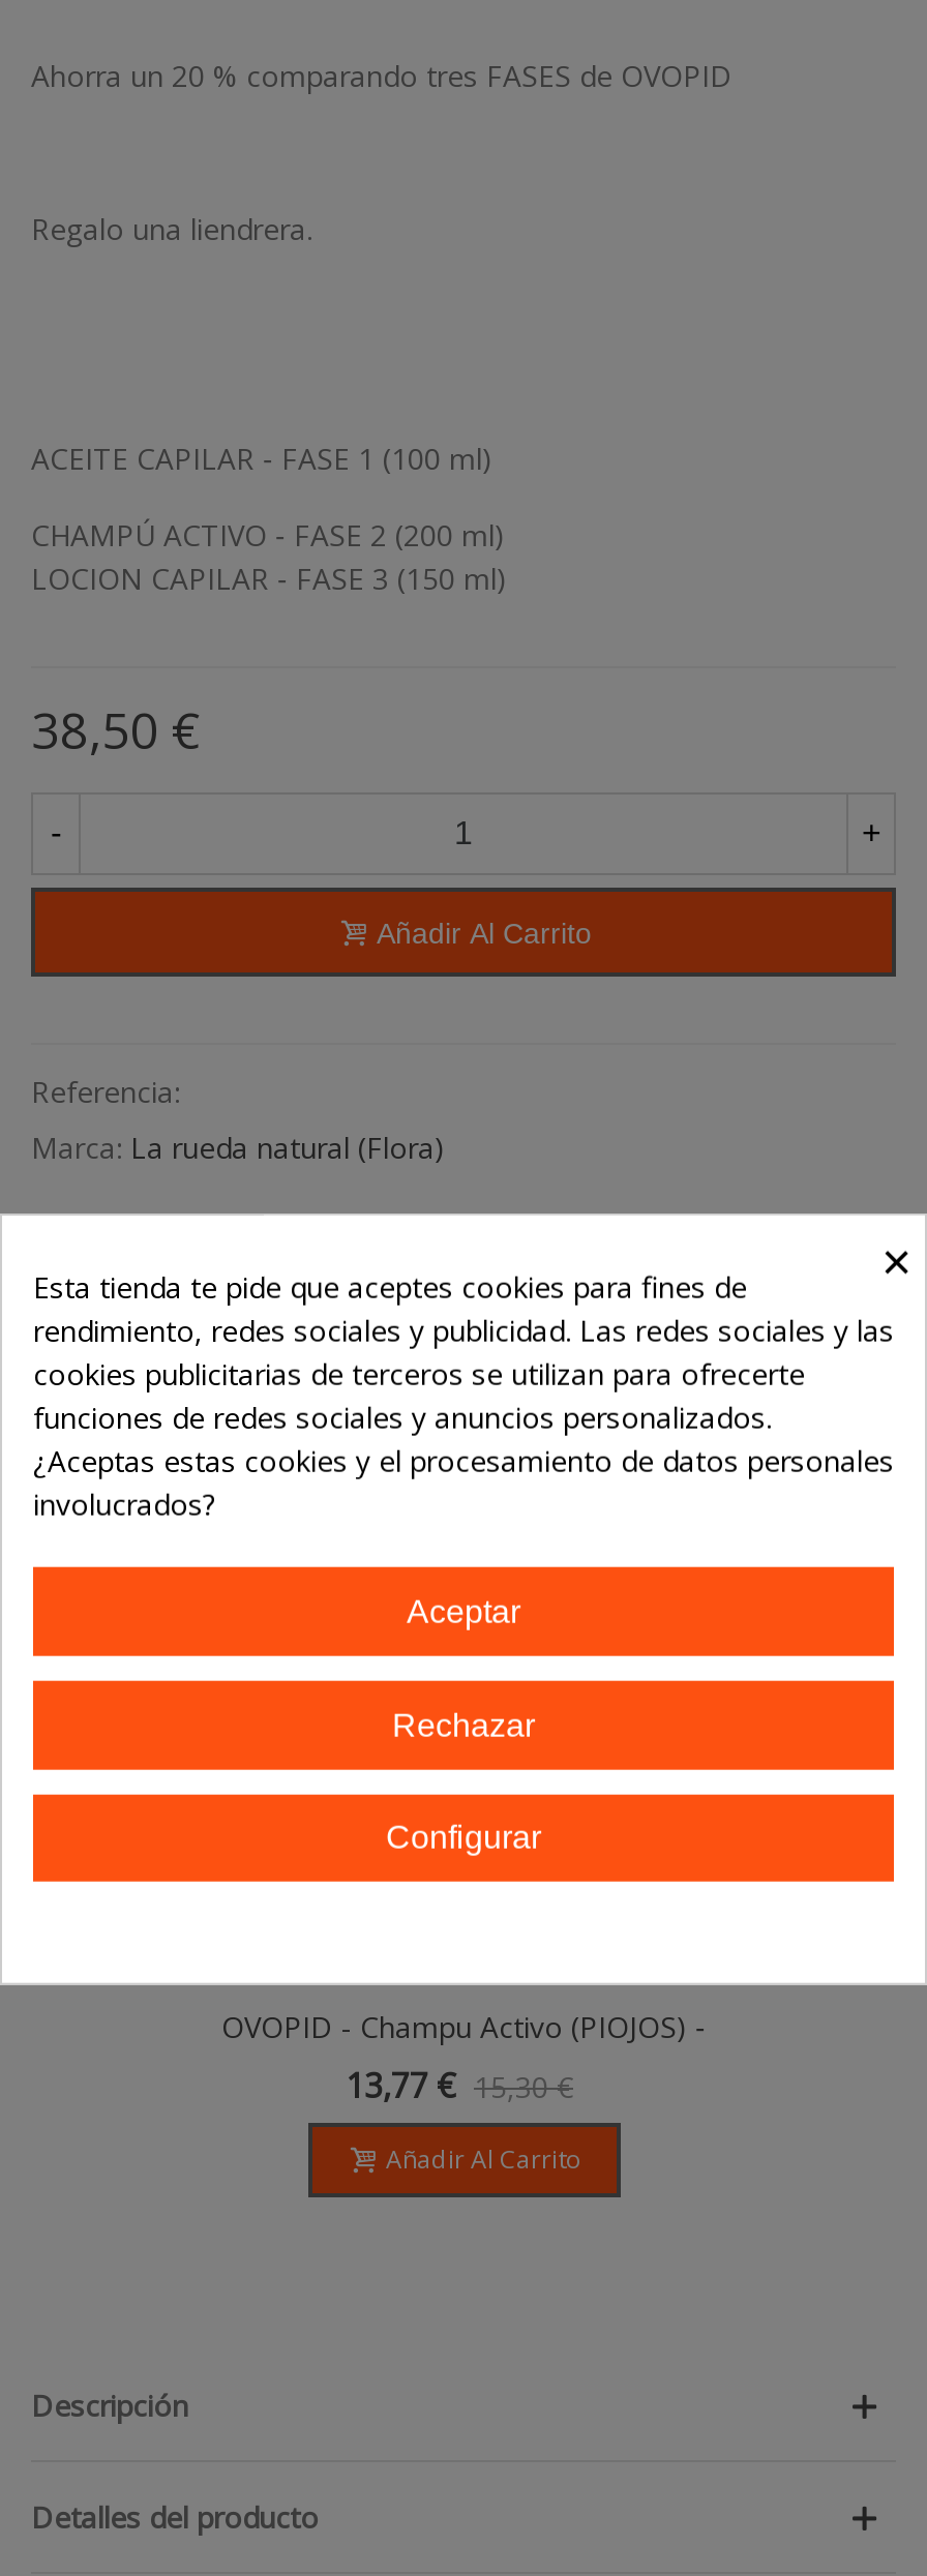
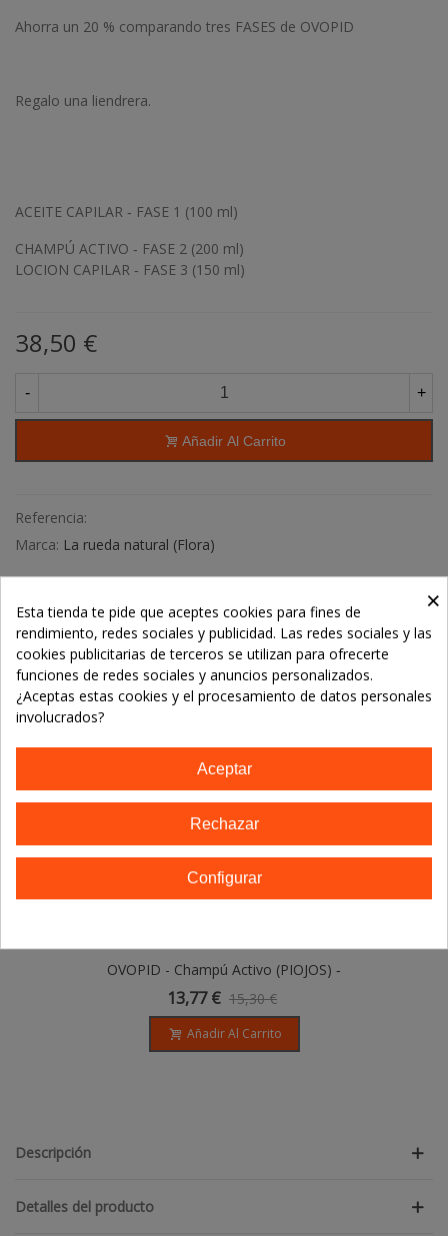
- OVOPID - Champu Activo (PIOJOS) ‐
+ OVOPID - Champú Activo (PIOJOS) ‐
